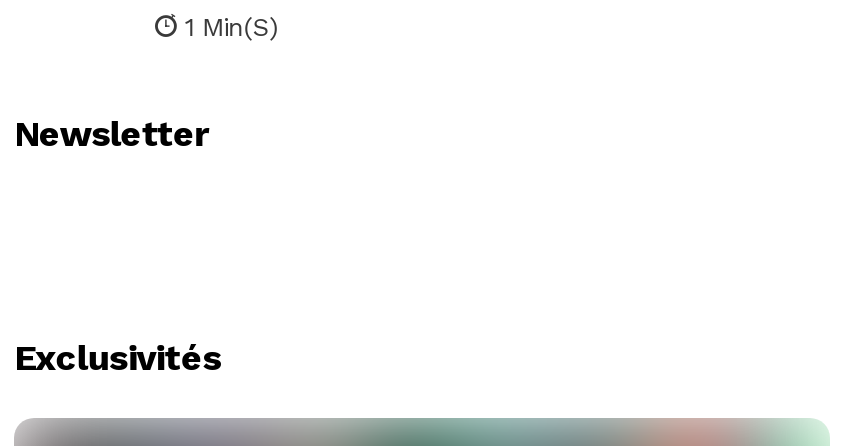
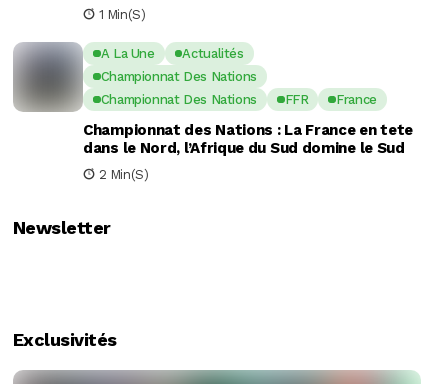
+ [image]
+ A La Une
+ Actualités
+ Championnat Des Nations
+ Championnat Des Nations
+ FFR
+ France
+ Championnat des Nations : La France en tete
+ dans le Nord, l’Afrique du Sud domine le Sud
+ 2 Min(s)
